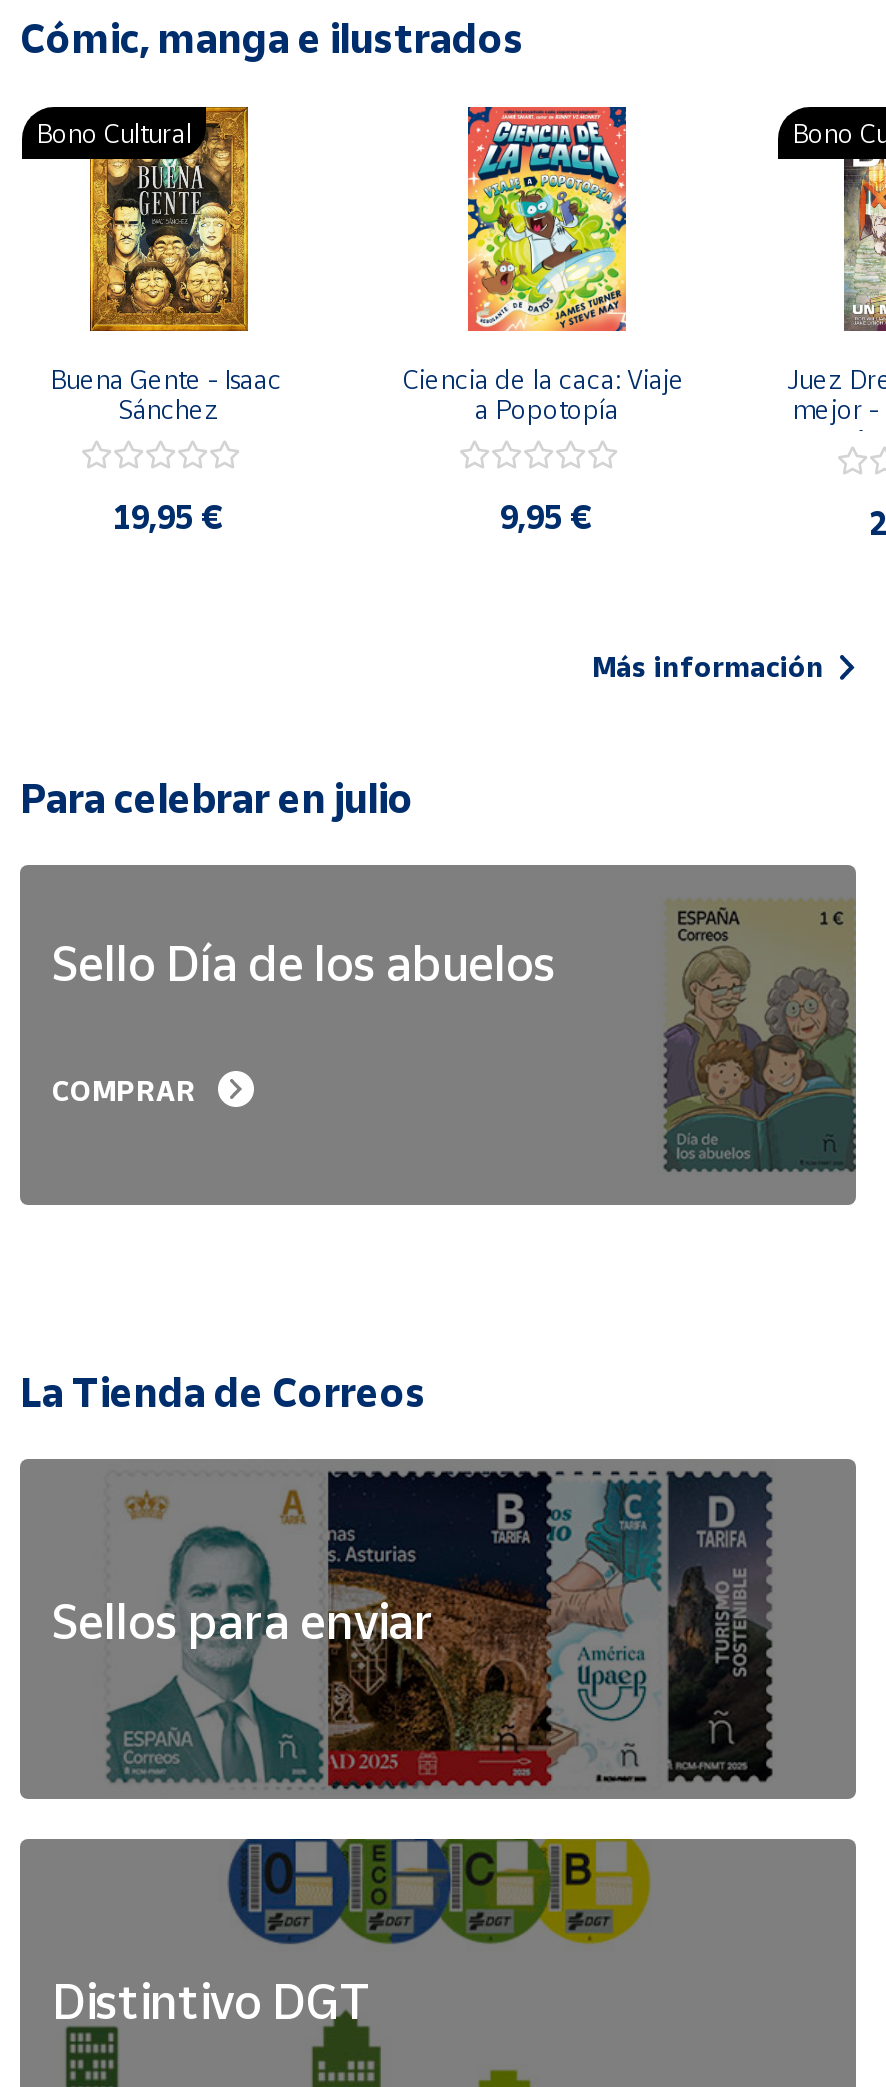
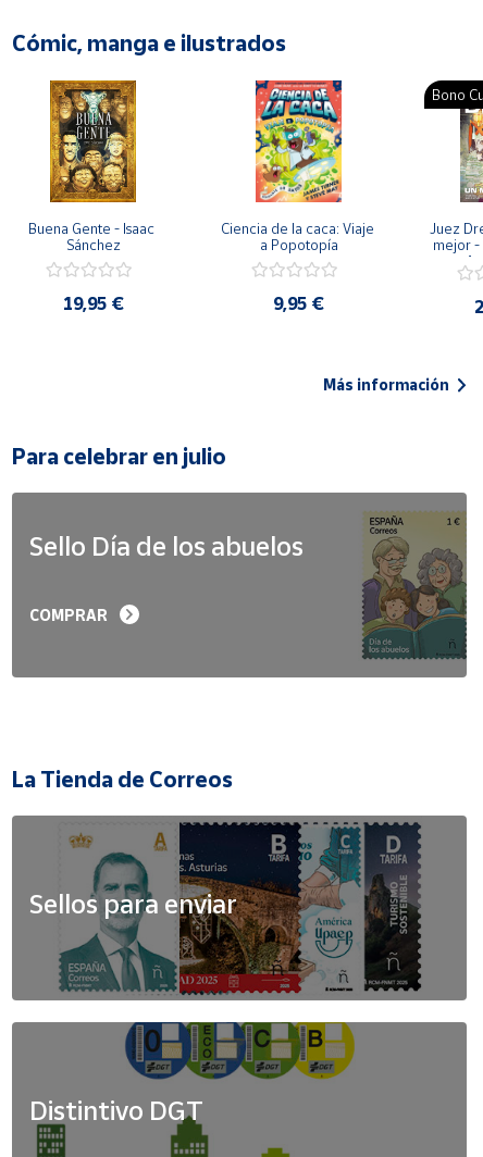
- Bono Cultural
